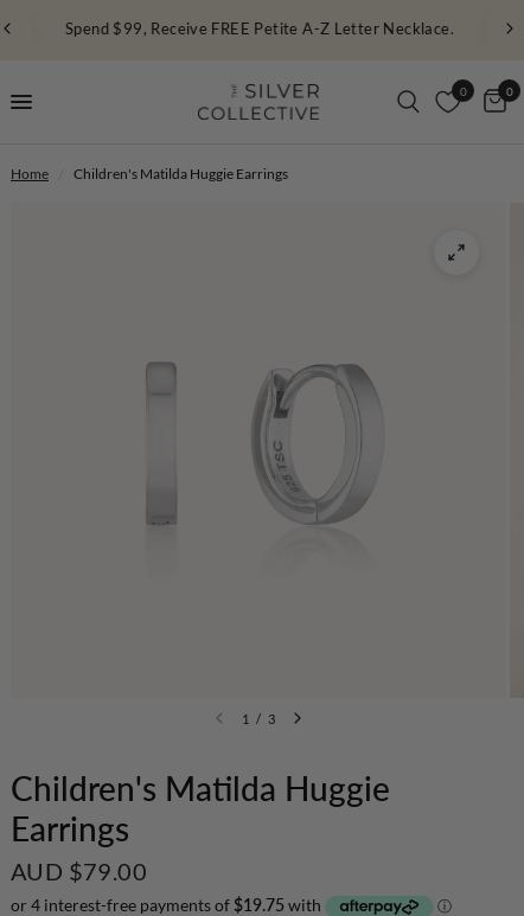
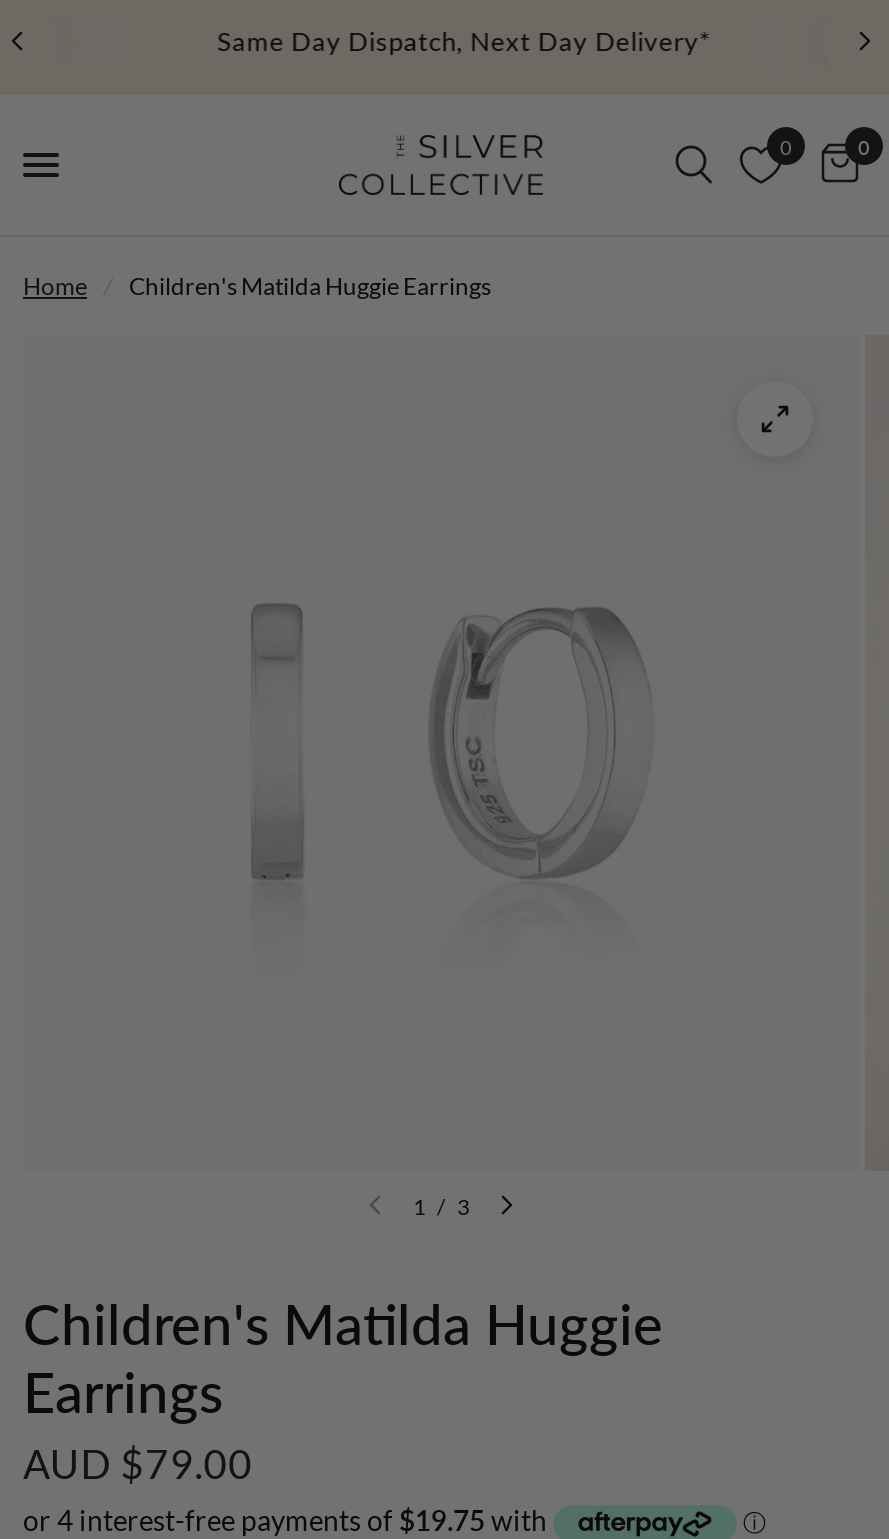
- Spend $99, Receive FREE Petite A-Z Letter Necklace.
+ Same Day Dispatch, Next Day Delivery*
